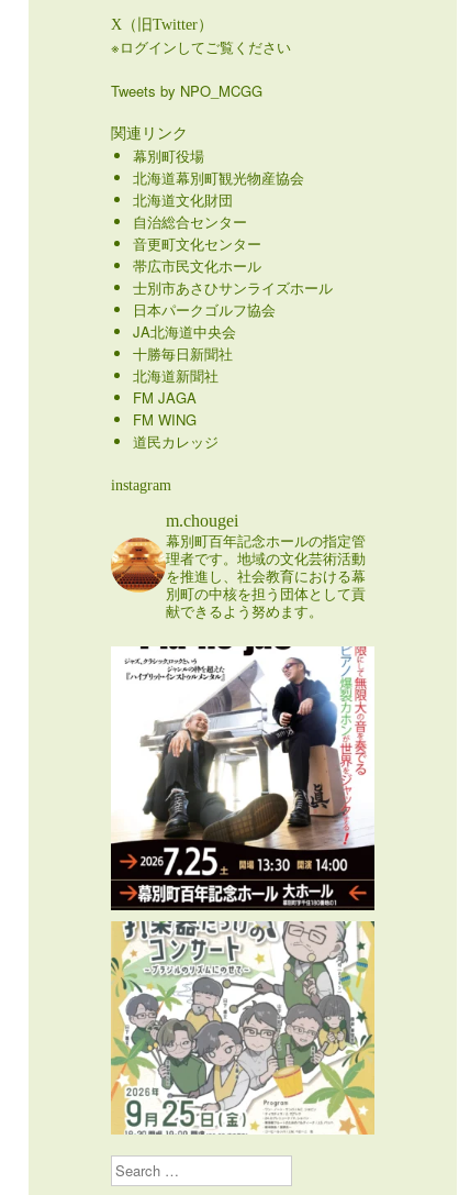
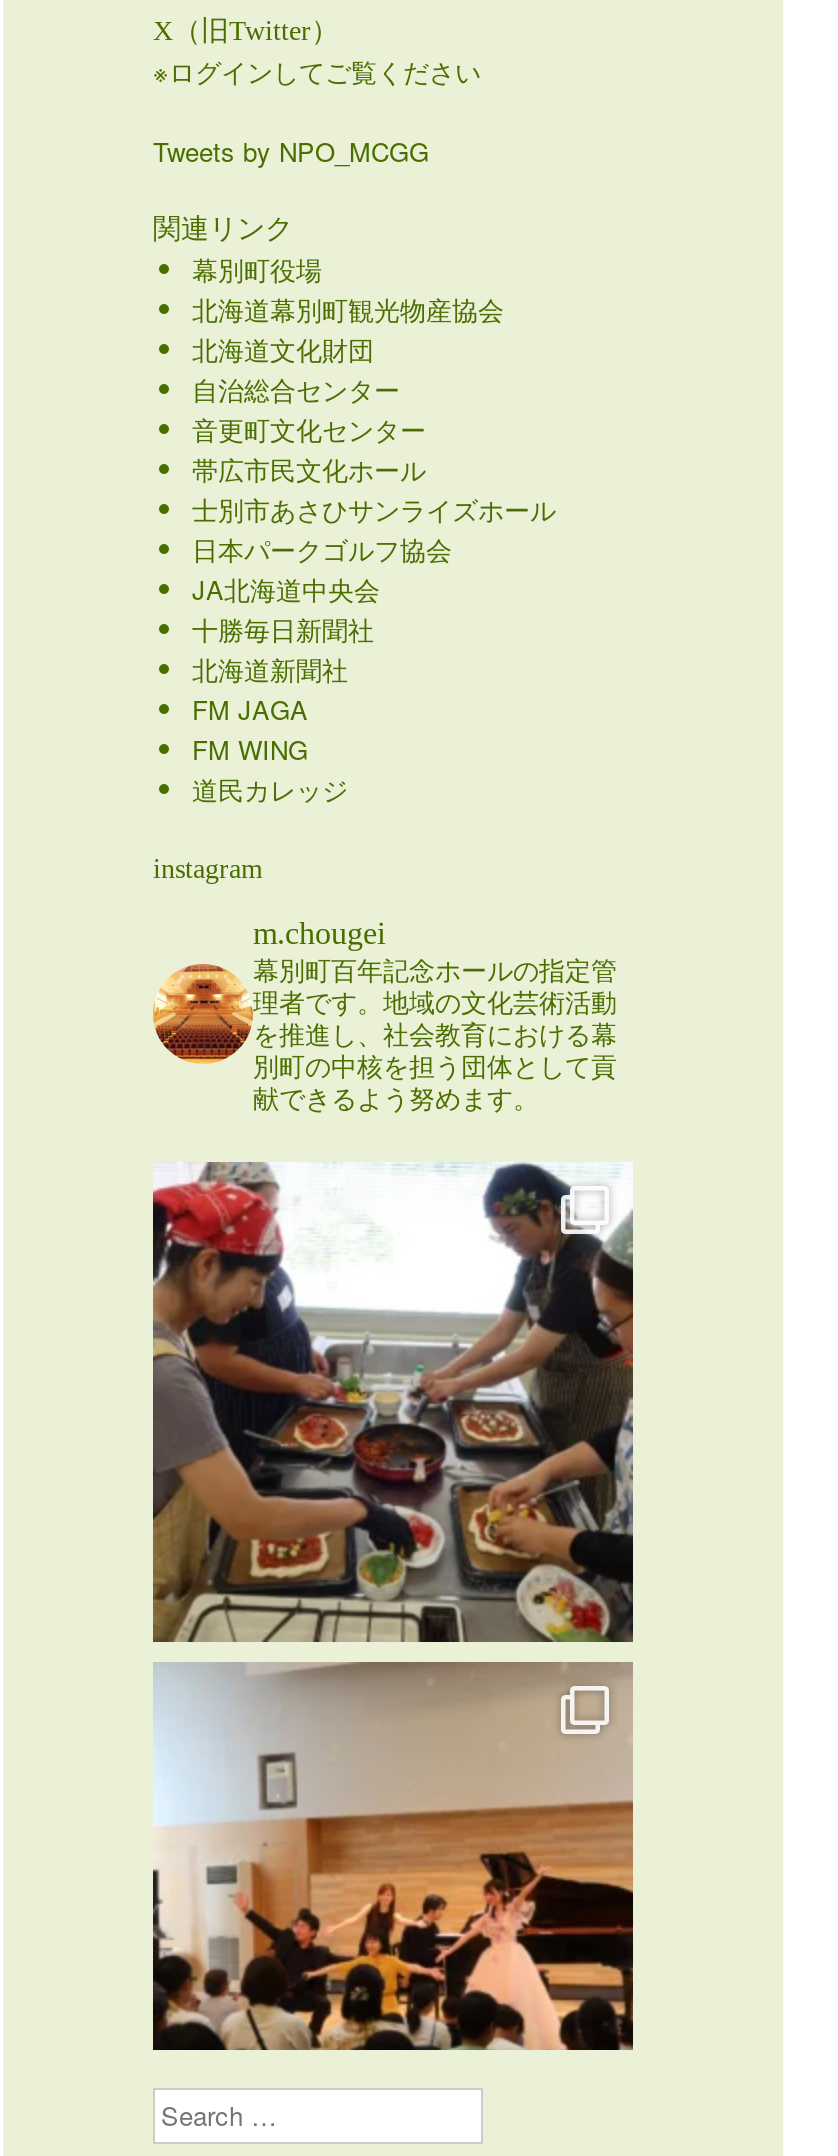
- [image]
+ [image]

- [image]
+ [image]
